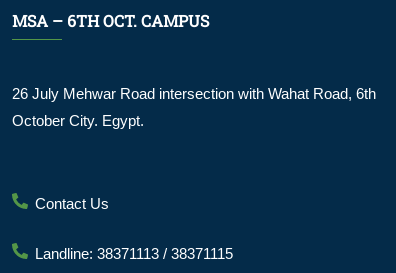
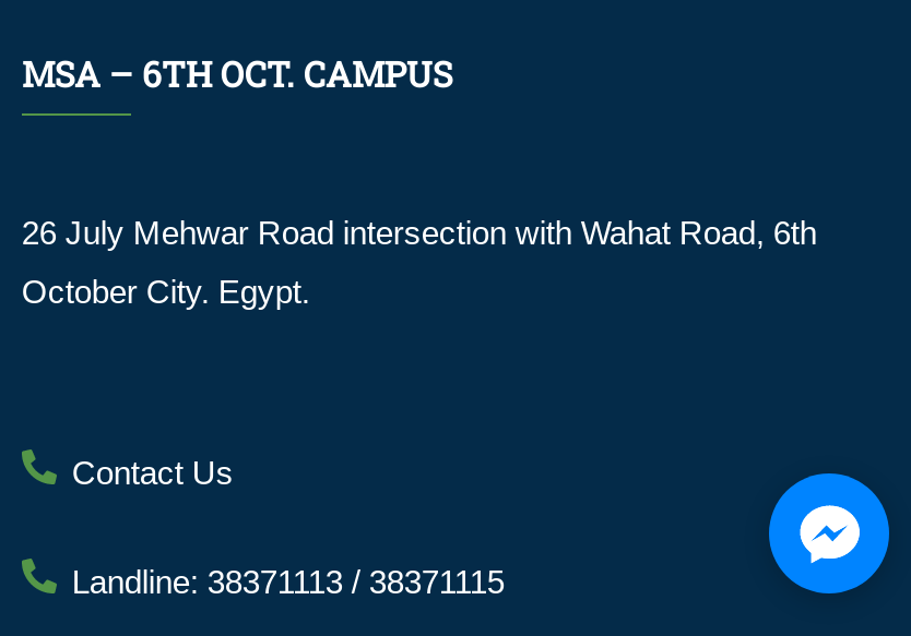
+ [image]
